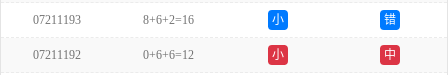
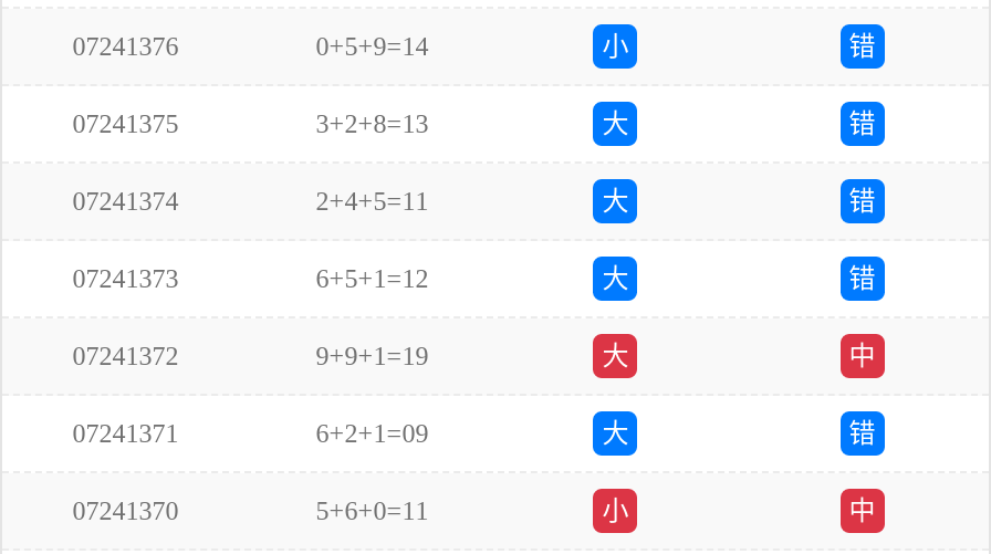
- 07211193
+ 07241376

- 8+6+2=16
+ 0+5+9=14

- 07211192
- 0+6+6=12
+ 07241375
+ 3+2+8=13
+ 大
+ 错
+ 07241374
+ 2+4+5=11
+ 大
+ 错
+ 07241373
+ 6+5+1=12
+ 大
+ 错
+ 07241372
+ 9+9+1=19
+ 大
+ 中
+ 07241371
+ 6+2+1=09
+ 大
+ 错
+ 07241370
+ 5+6+0=11
